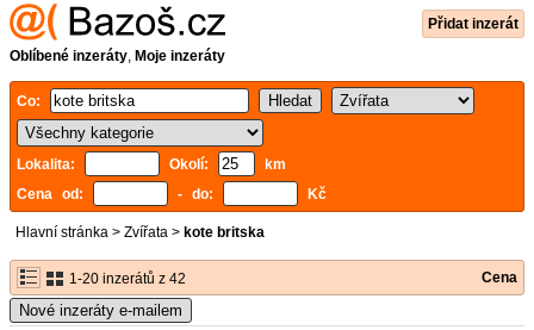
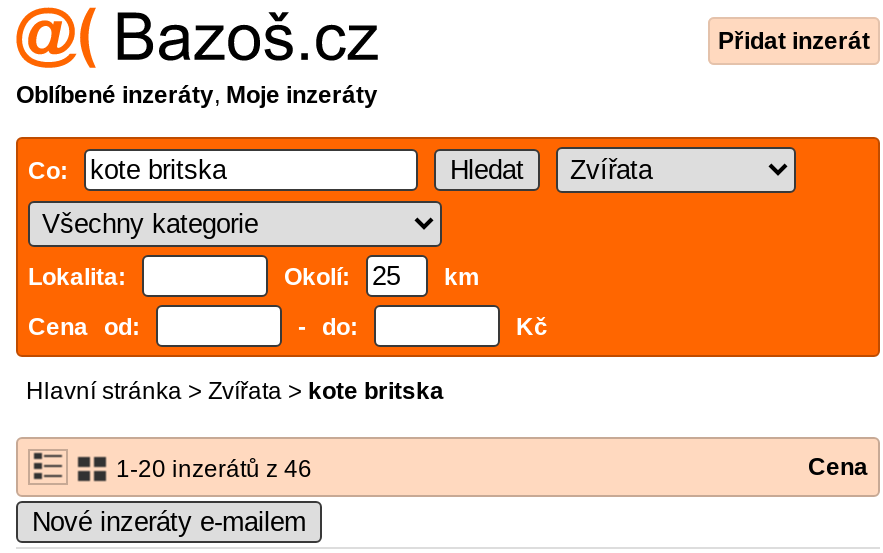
- 1-20 inzerátů z 42
+ 1-20 inzerátů z 46
